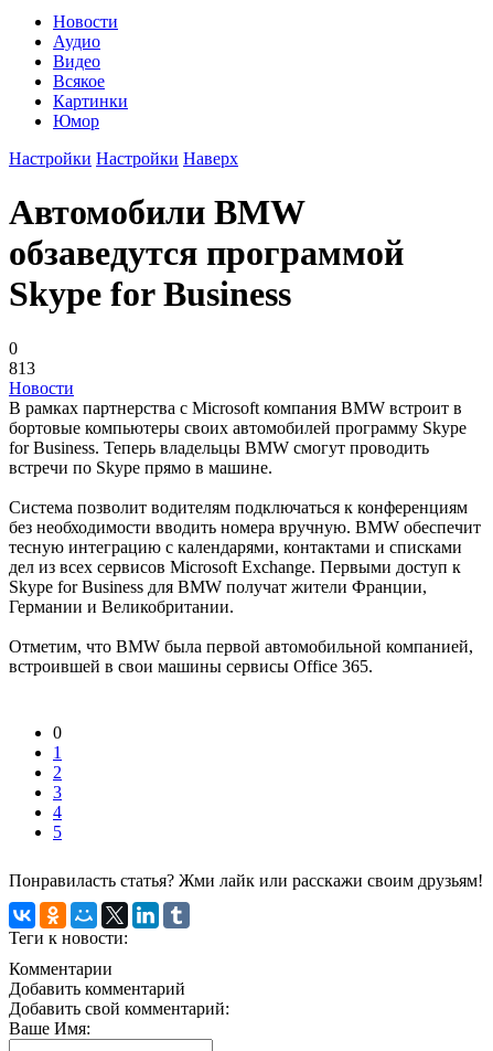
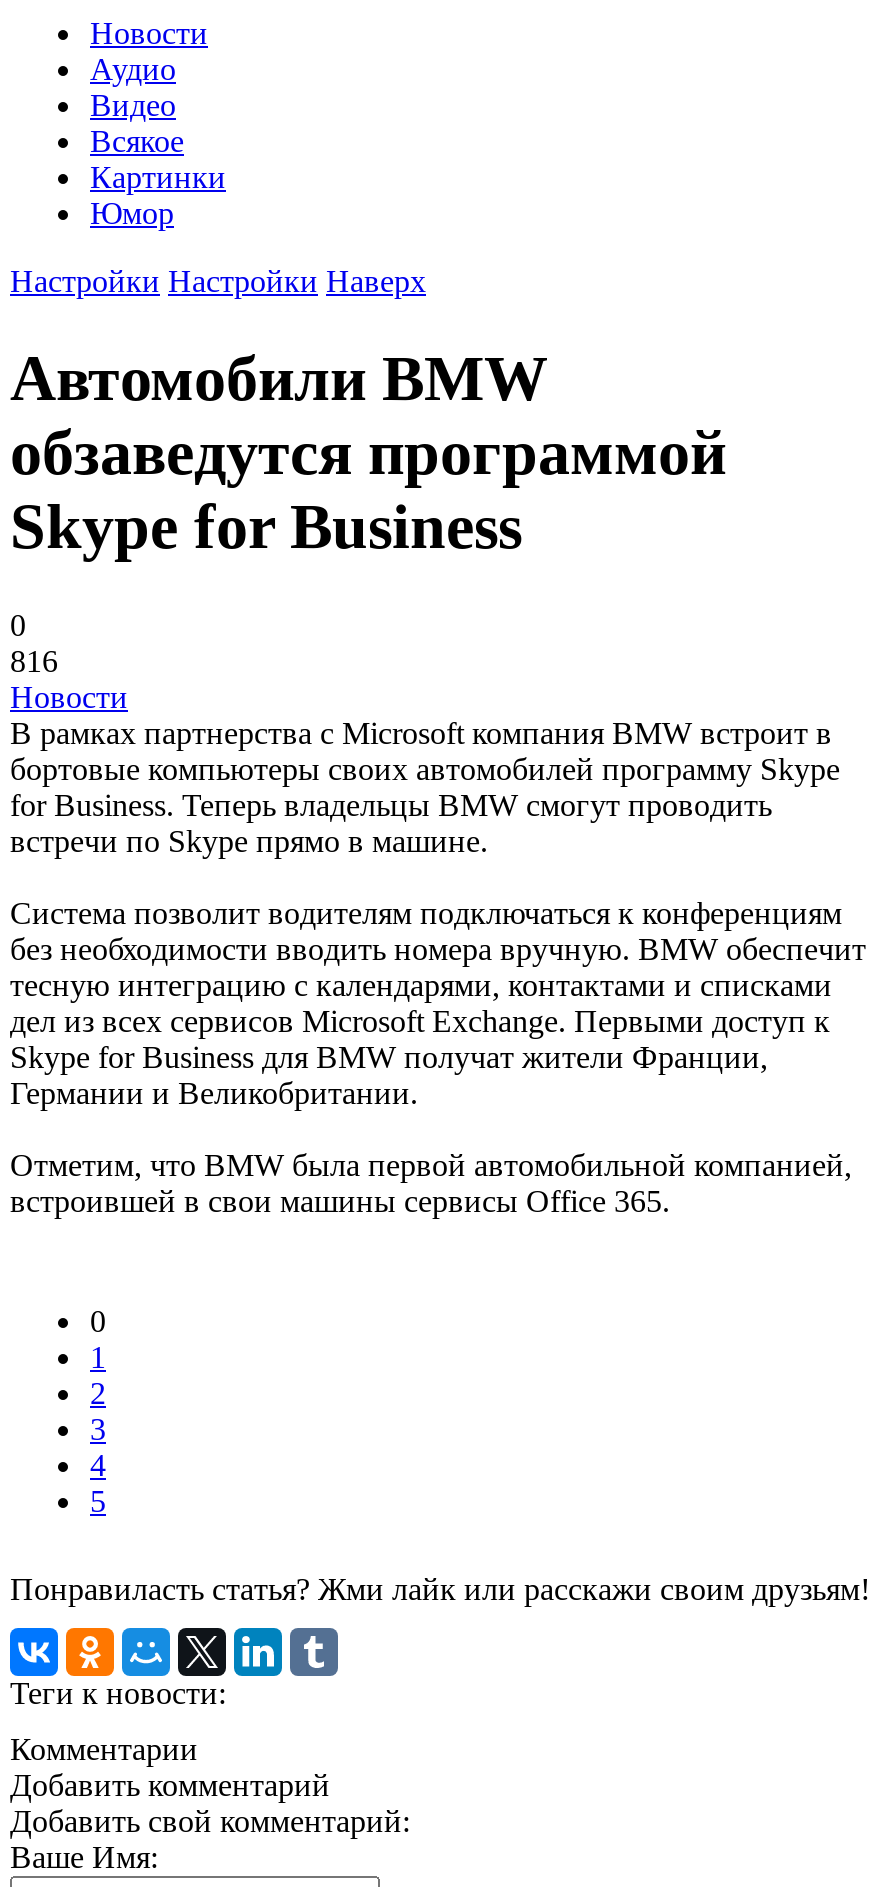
- 813
+ 816
